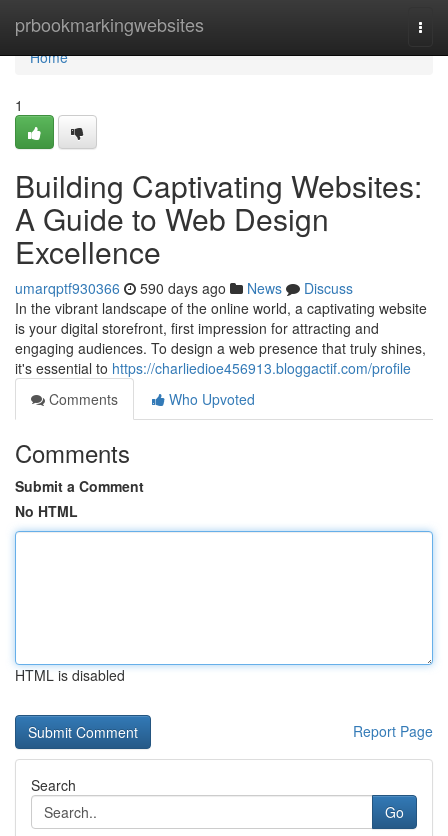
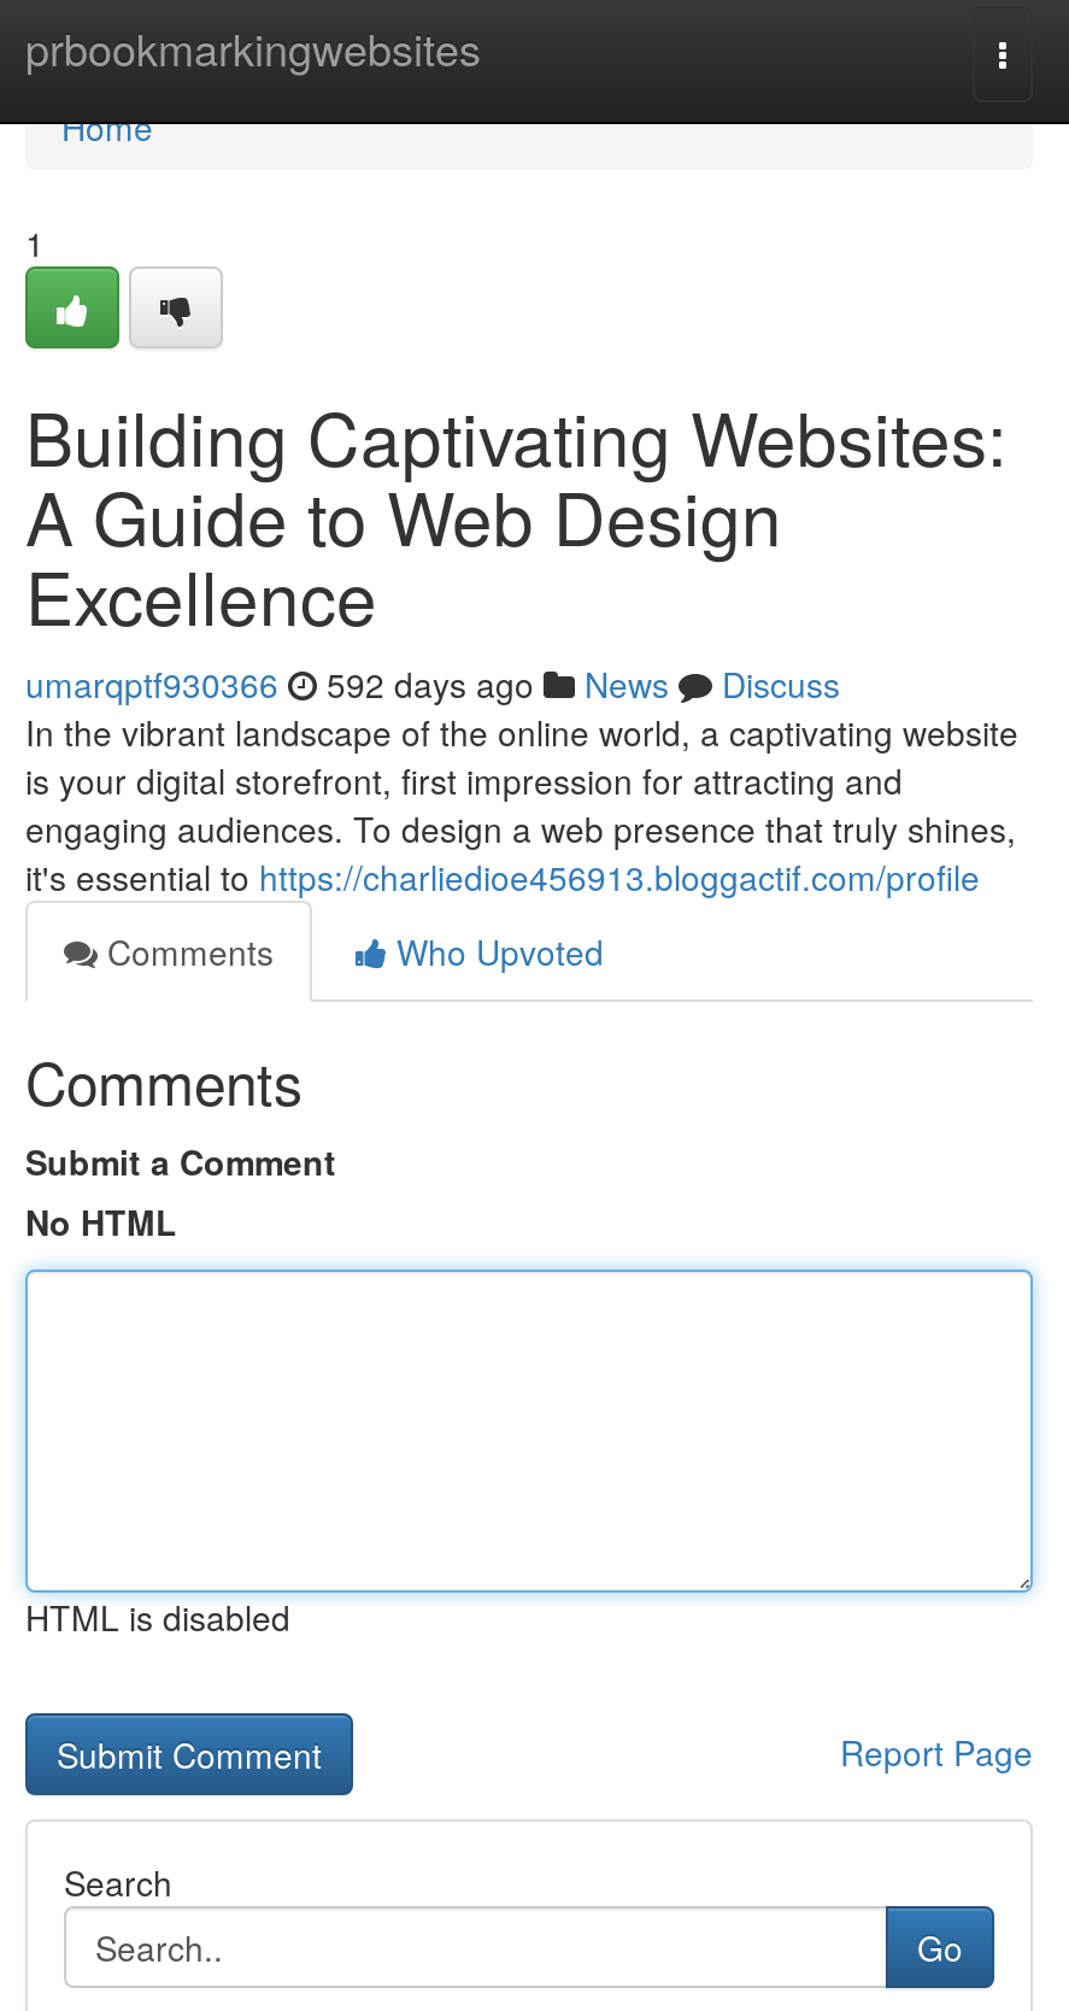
- umarqptf930366 590 days ago News Discuss
+ umarqptf930366 592 days ago News Discuss
